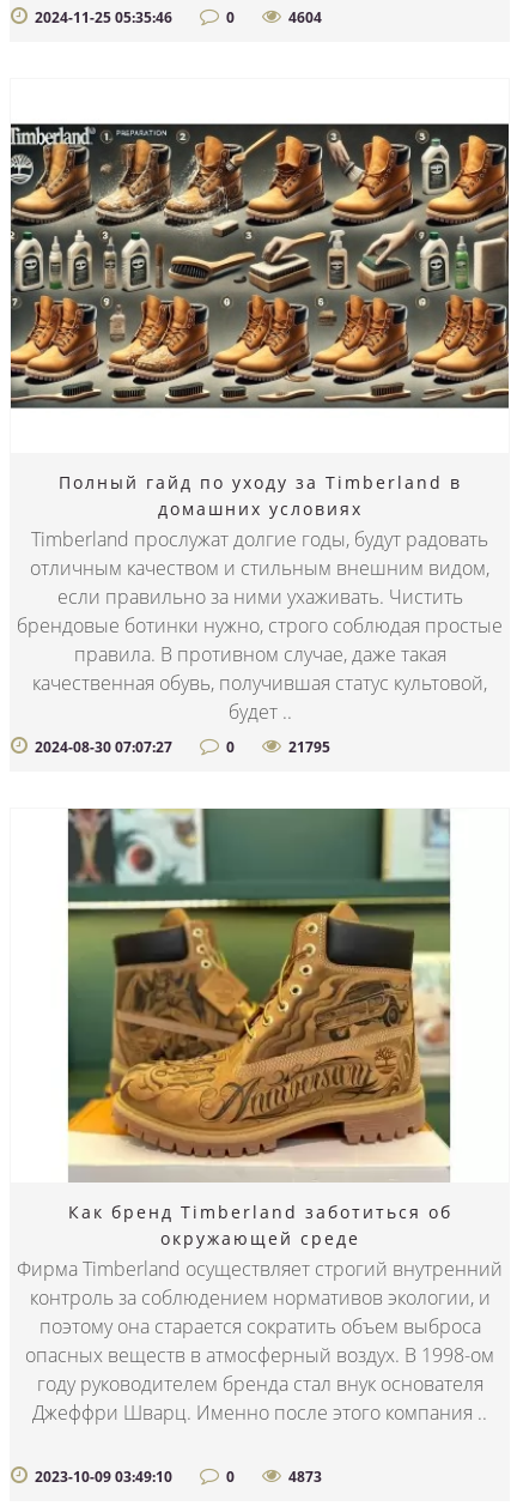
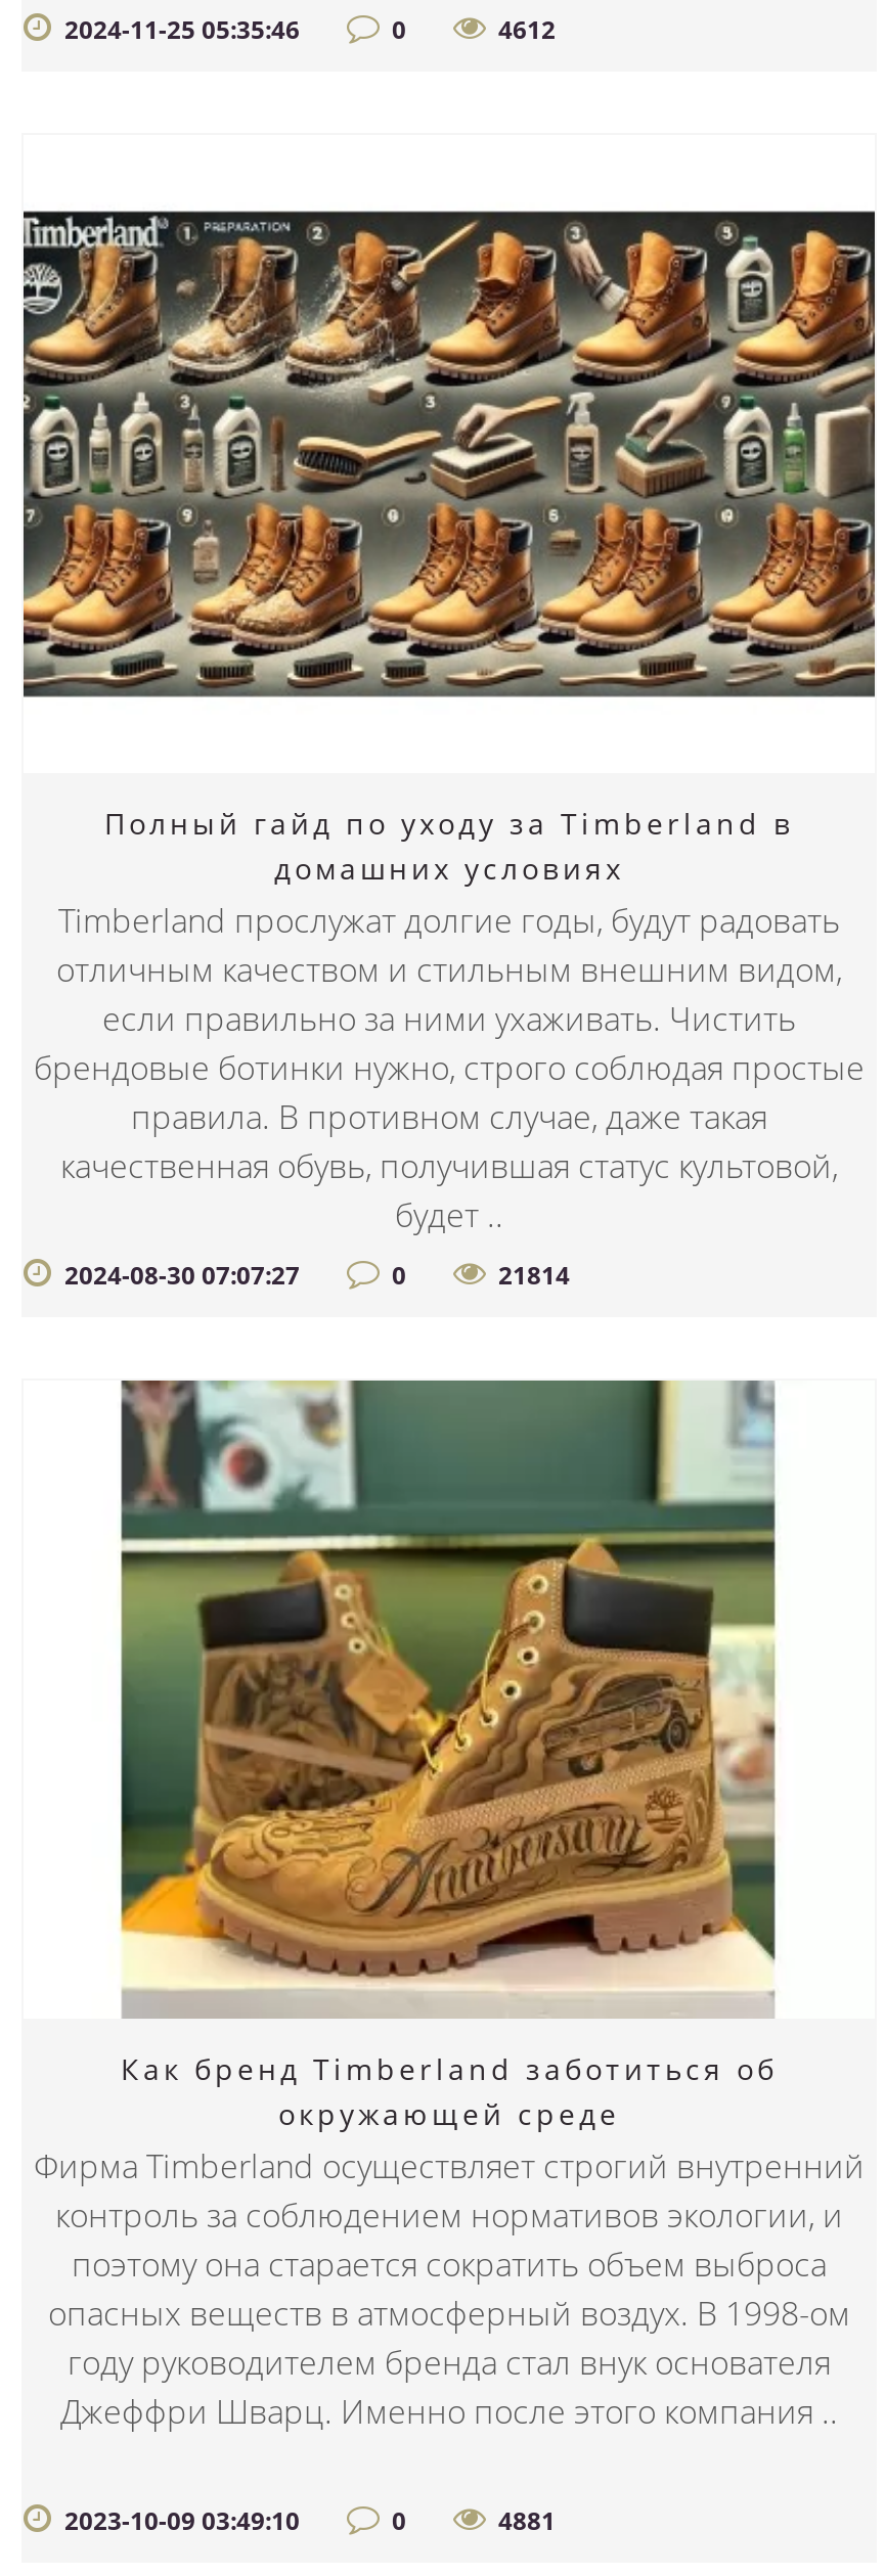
- 4604
+ 4612

- 21795
+ 21814

- 4873
+ 4881
